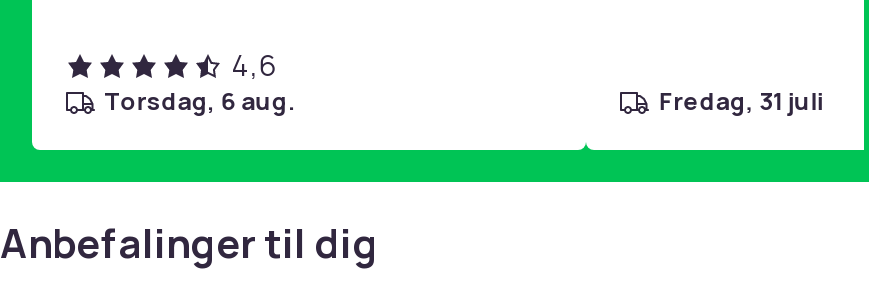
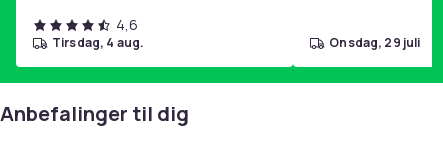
- torsdag, 6 aug.
+ tirsdag, 4 aug.

- fredag, 31 juli
+ onsdag, 29 juli
